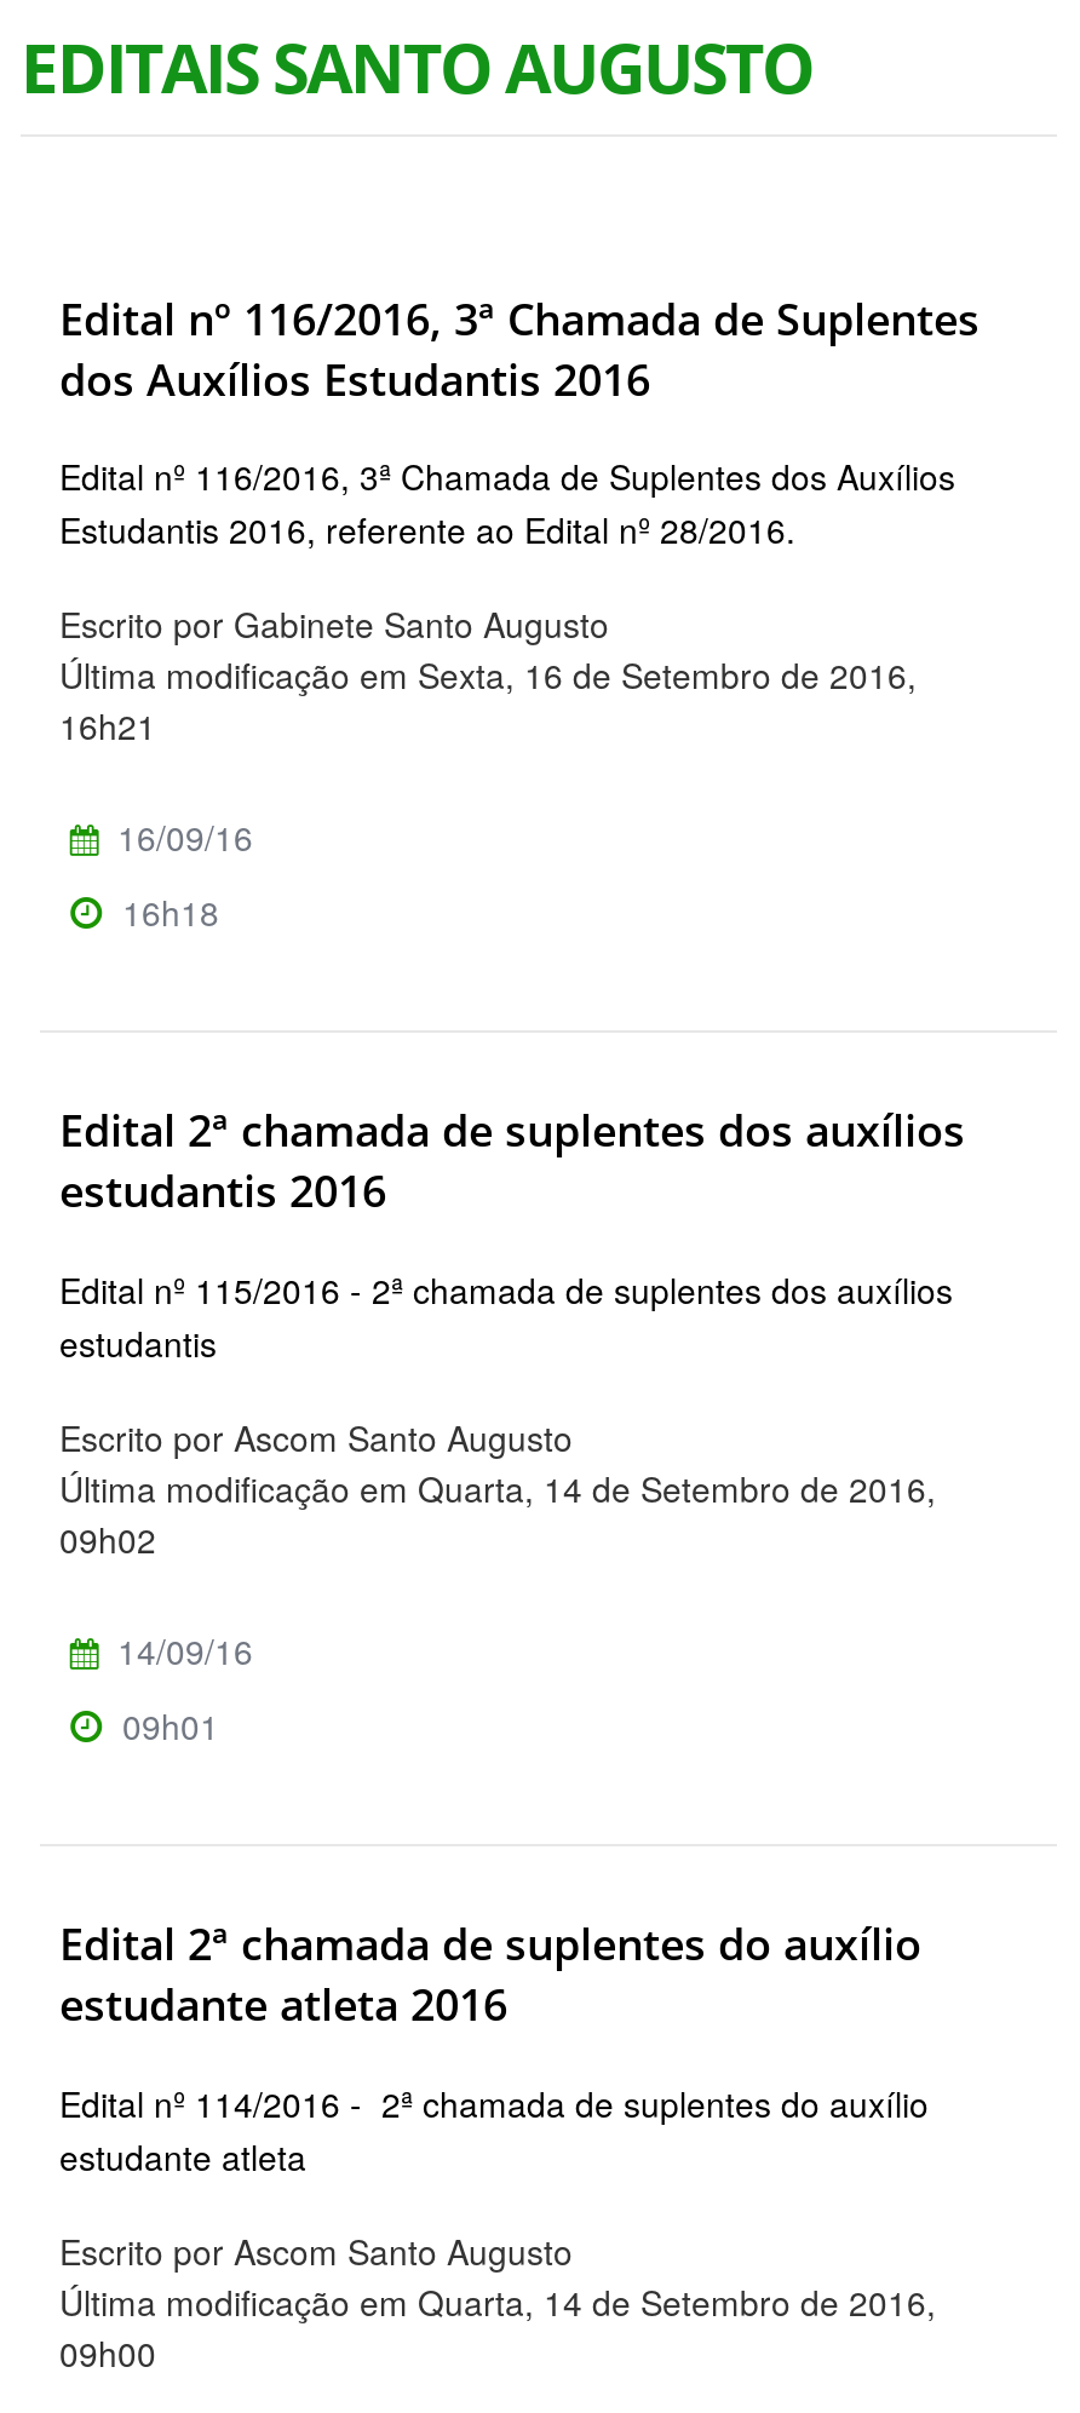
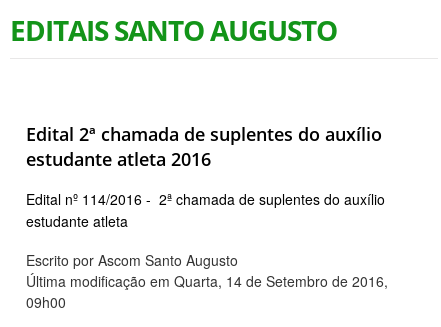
- Edital nº 116/2016, 3ª Chamada de Suplentes
- dos Auxílios Estudantis 2016
- Edital nº 116/2016, 3ª Chamada de Suplentes dos Auxílios
- Estudantis 2016, referente ao Edital nº 28/2016.
- Escrito por Gabinete Santo Augusto
- Última modificação em Sexta, 16 de Setembro de 2016,
- 16h21
- 16/09/16
- 16h18

- Edital 2ª chamada de suplentes dos auxílios
- estudantis 2016
- Edital nº 115/2016 - 2ª chamada de suplentes dos auxílios
- estudantis
- Escrito por Ascom Santo Augusto
- Última modificação em Quarta, 14 de Setembro de 2016,
- 09h02
- 14/09/16
- 09h01
